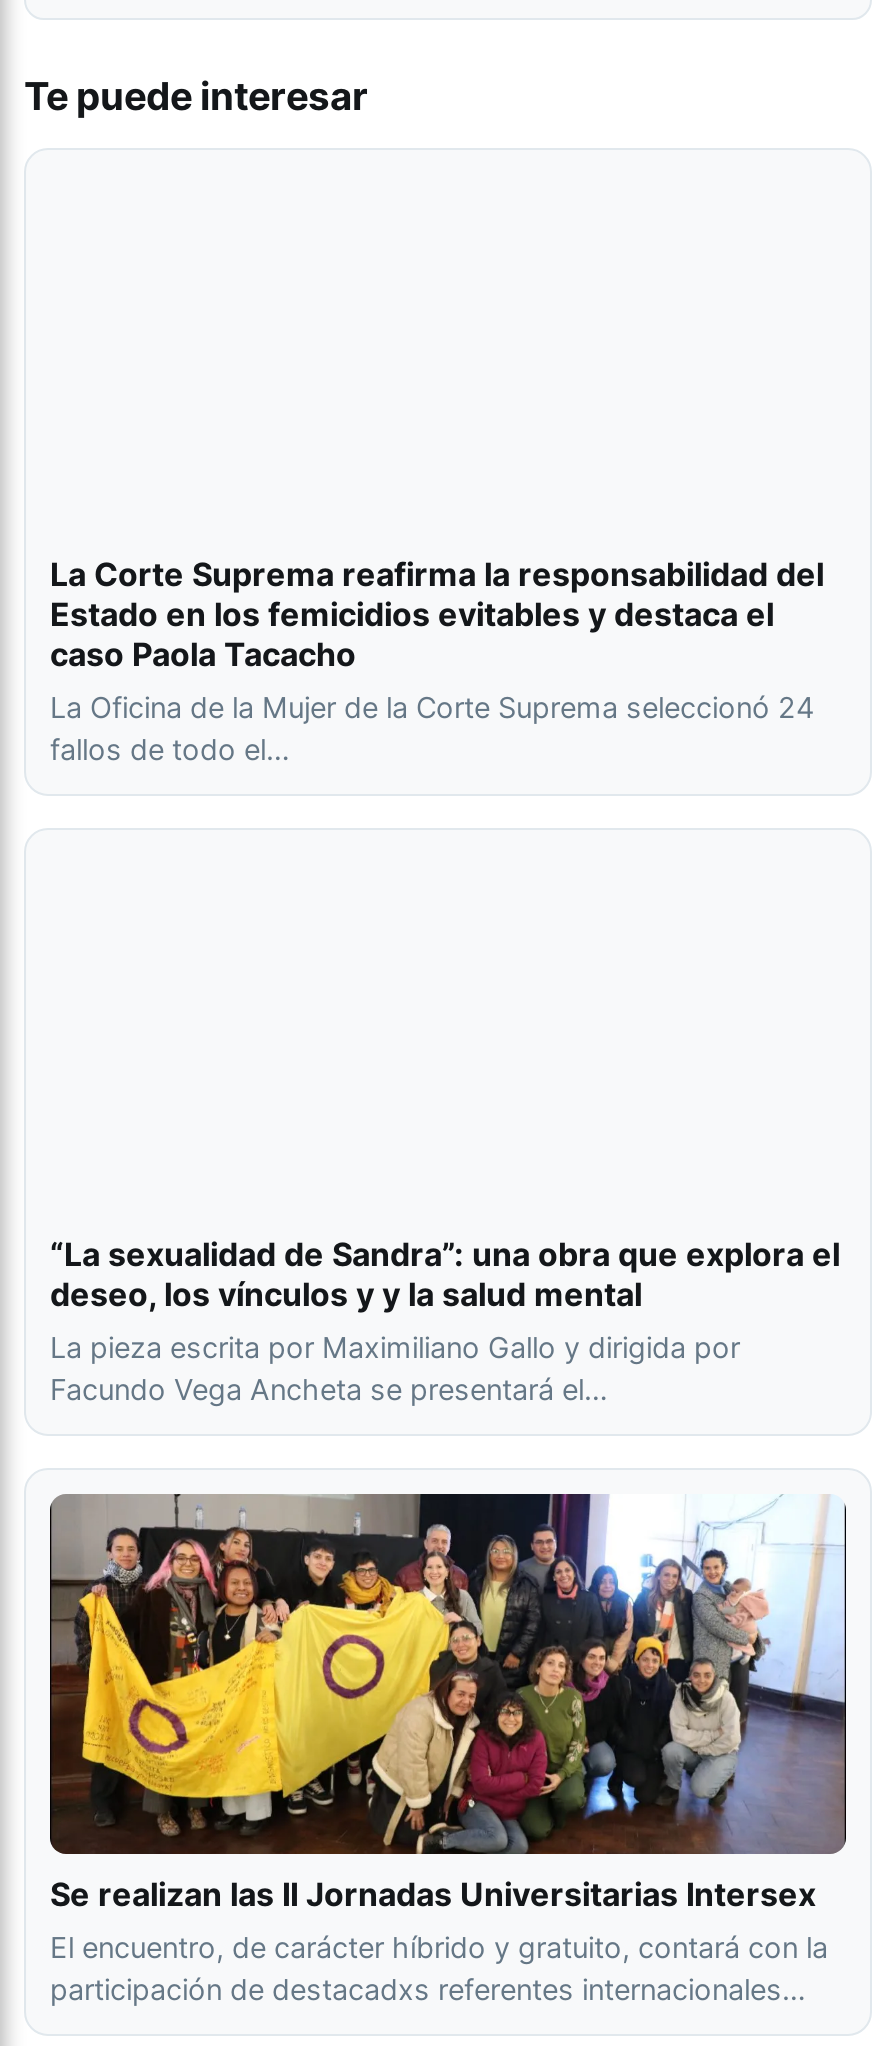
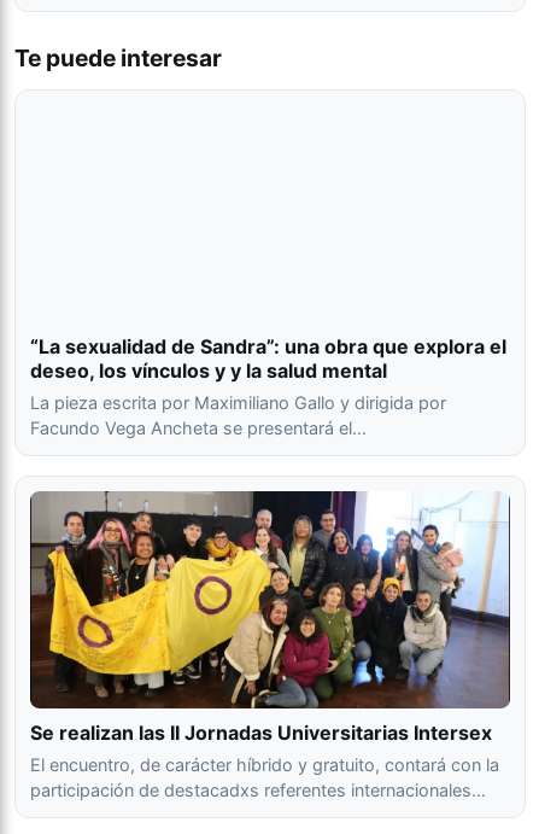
- La Corte Suprema reafirma la responsabilidad del
- Estado en los femicidios evitables y destaca el
- caso Paola Tacacho
- La Oficina de la Mujer de la Corte Suprema seleccionó 24
- fallos de todo el…
